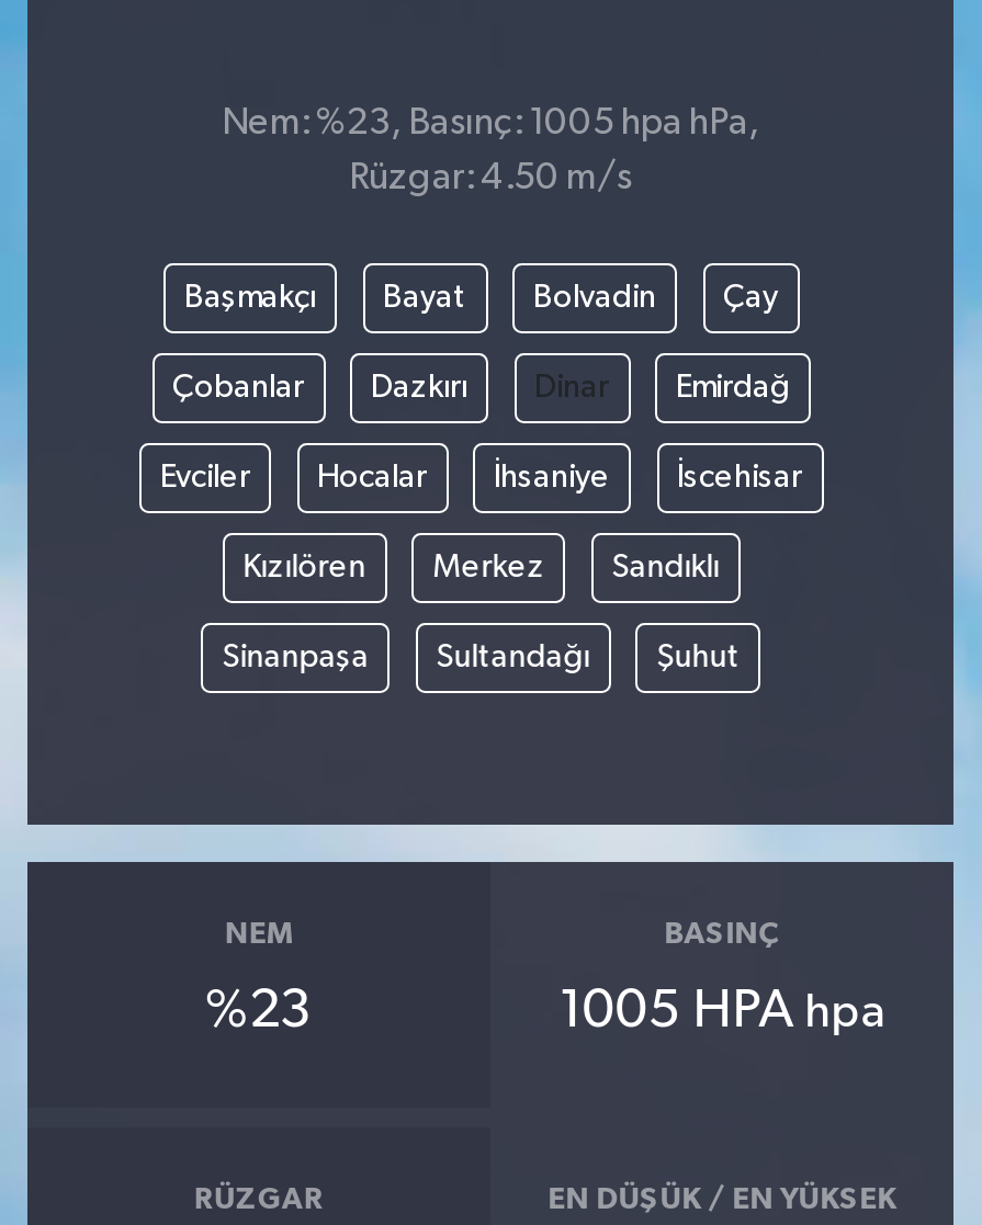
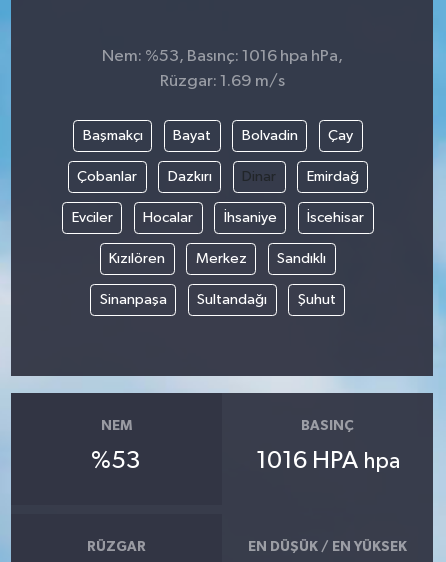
- Nem: %23, Basınç: 1005 hpa hPa,
+ Nem: %53, Basınç: 1016 hpa hPa,

- Rüzgar: 4.50 m/s
+ Rüzgar: 1.69 m/s

- %23
+ %53

- 1005 HPA hpa
+ 1016 HPA hpa
